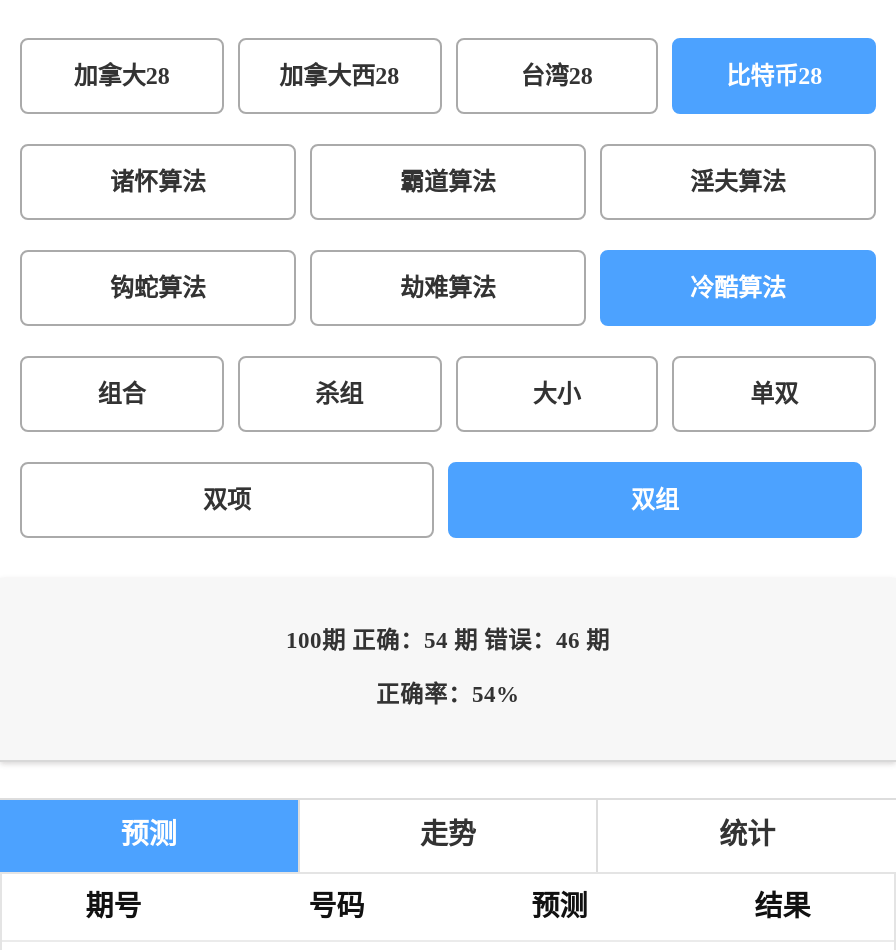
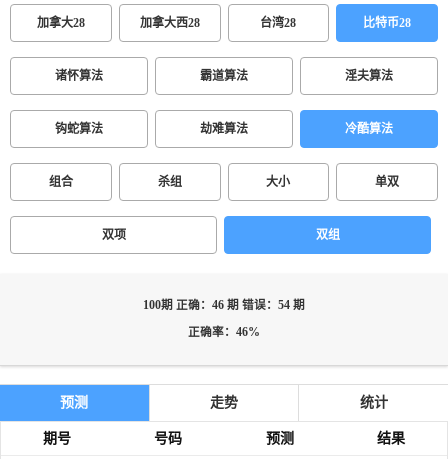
- 100期 正确：54 期 错误：46 期
+ 100期 正确：46 期 错误：54 期

- 正确率：54%
+ 正确率：46%
